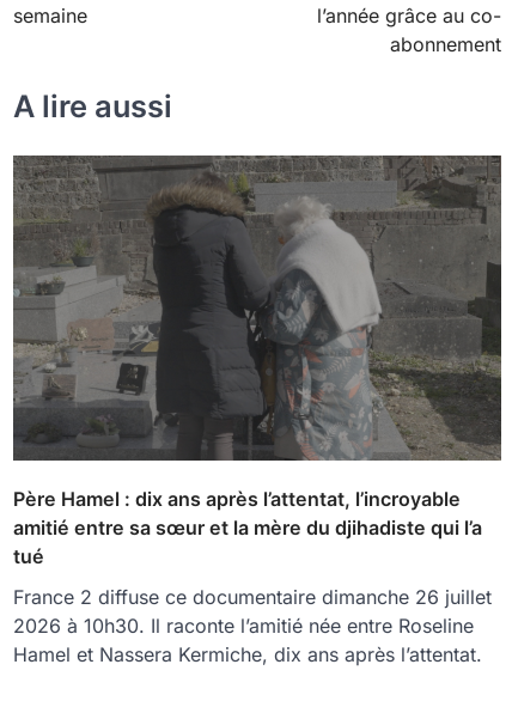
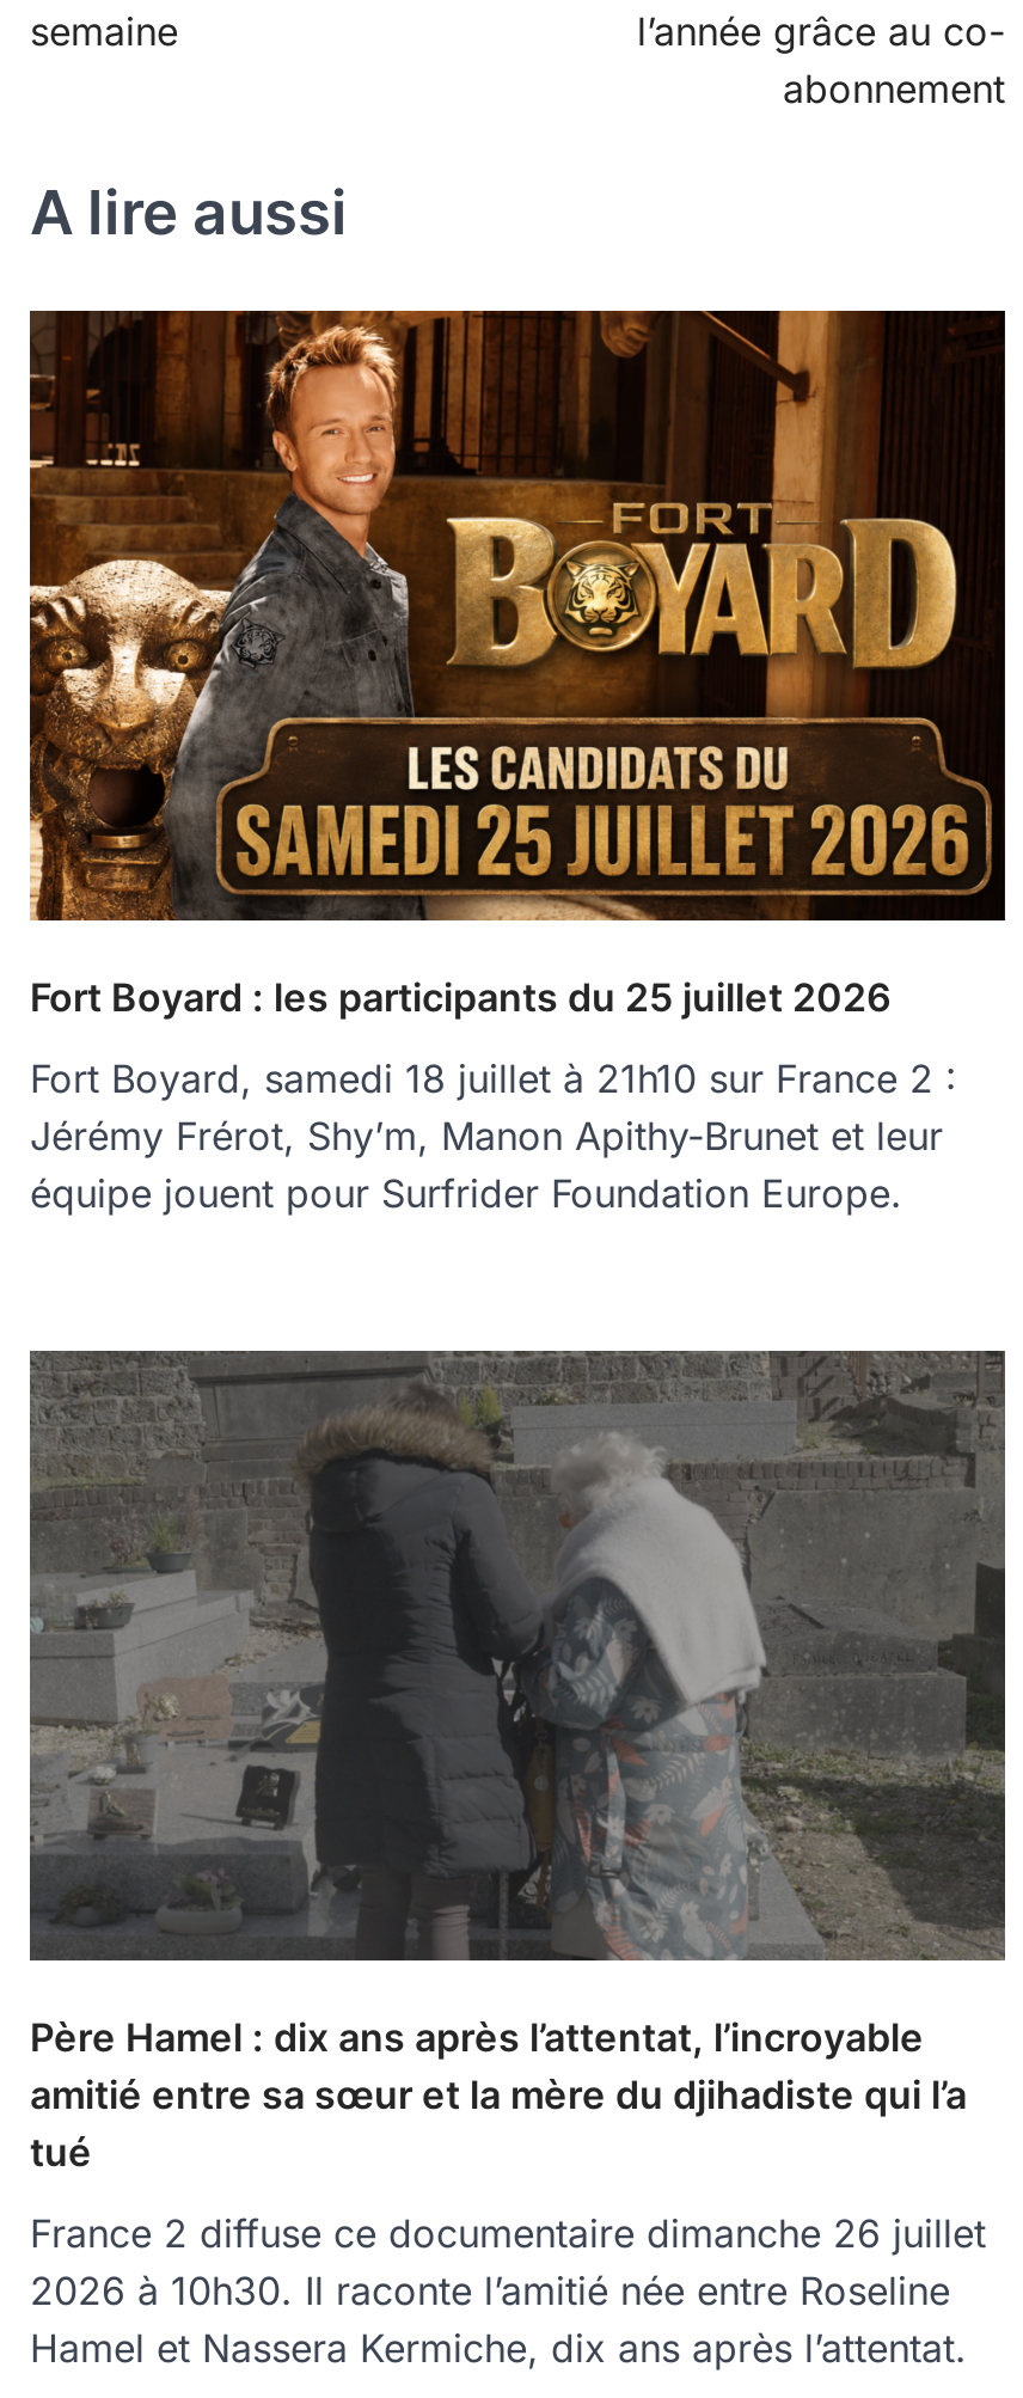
+ [image]
+ Fort Boyard : les participants du 25 juillet 2026
+ Fort Boyard, samedi 18 juillet à 21h10 sur France 2 :
+ Jérémy Frérot, Shy’m, Manon Apithy-Brunet et leur
+ équipe jouent pour Surfrider Foundation Europe.
